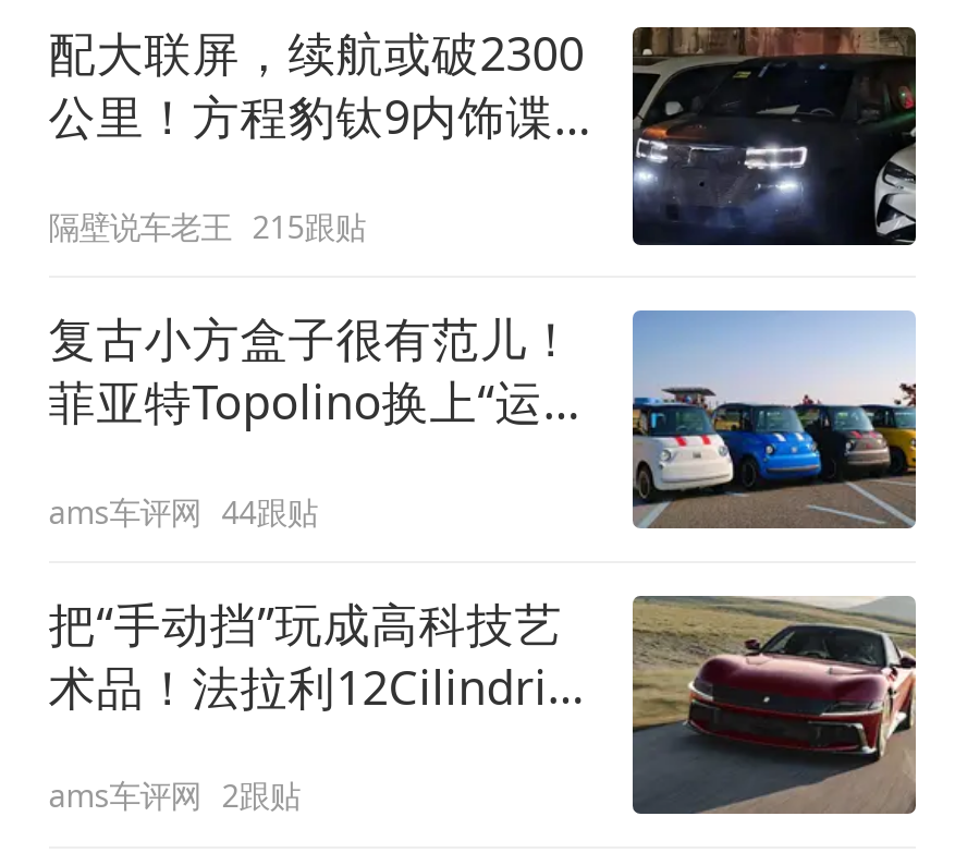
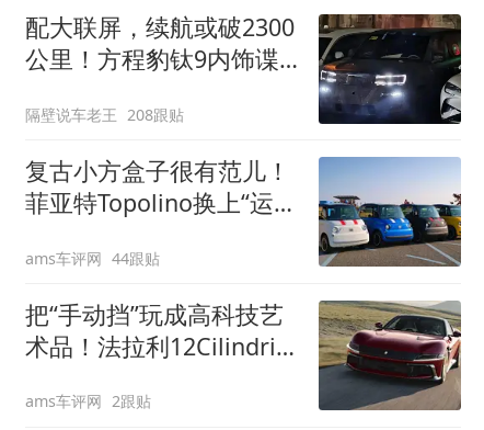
- 隔壁说车老王 215跟贴
+ 隔壁说车老王 208跟贴
